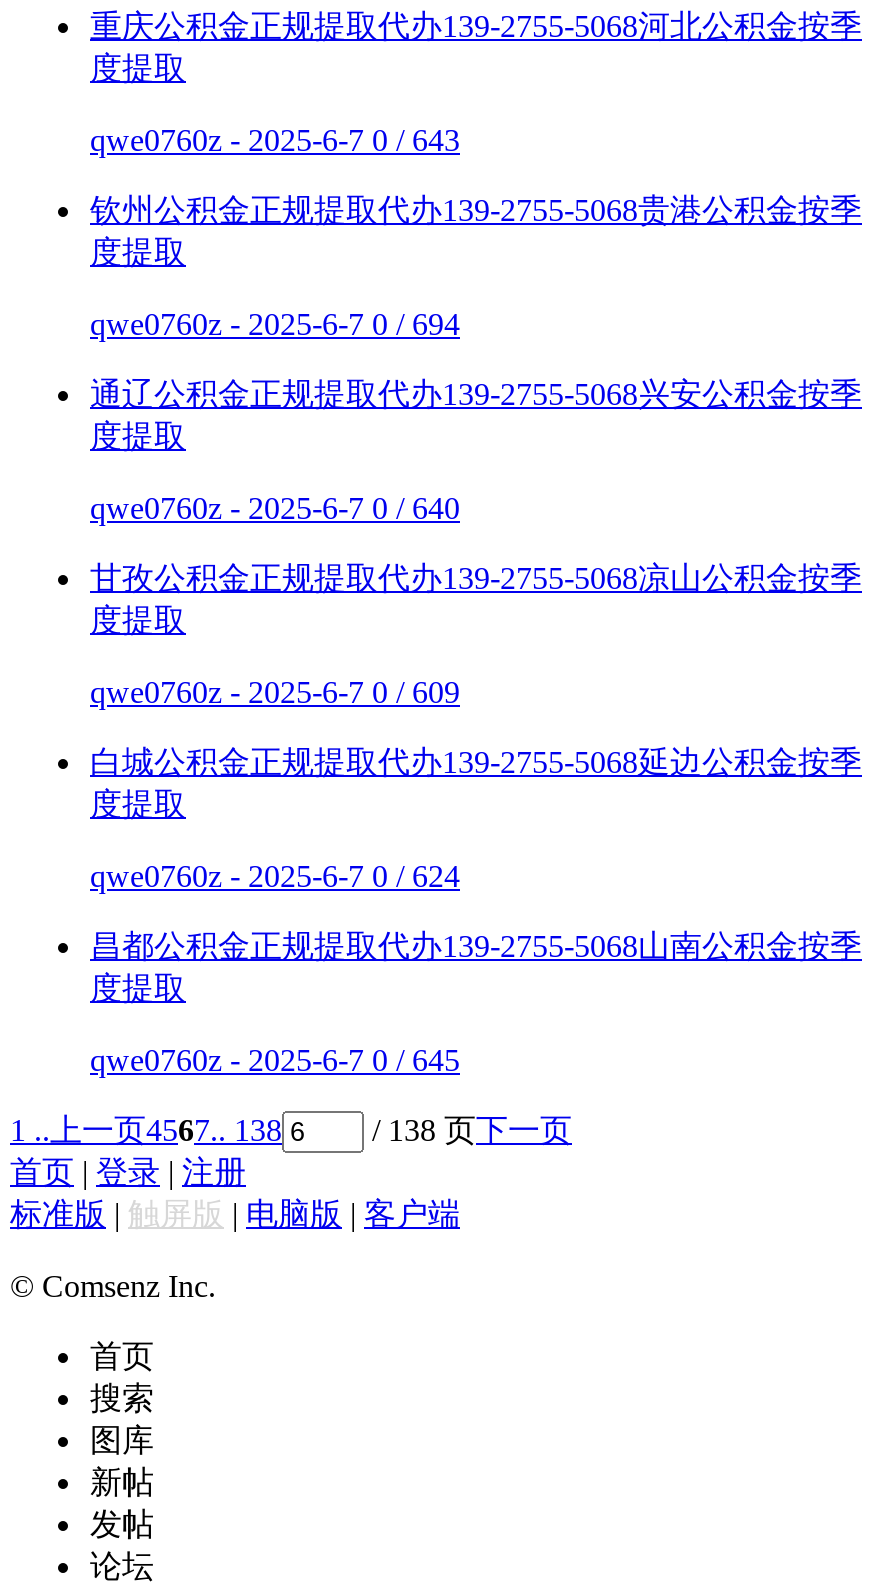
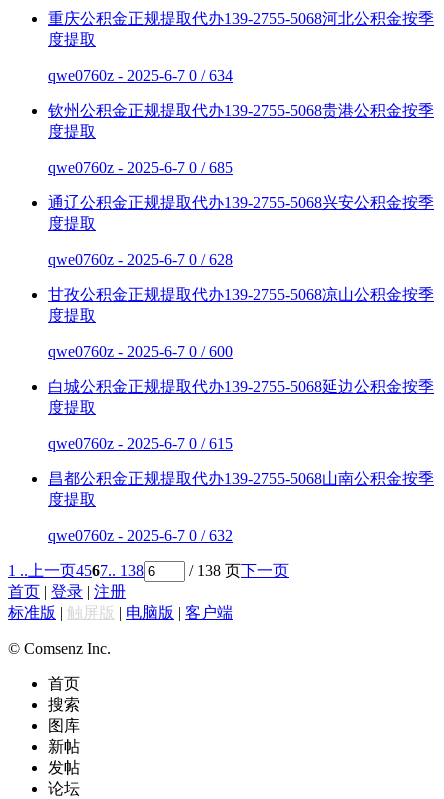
- qwe0760z - 2025-6-7 0 / 643
+ qwe0760z - 2025-6-7 0 / 634

- qwe0760z - 2025-6-7 0 / 694
+ qwe0760z - 2025-6-7 0 / 685

- qwe0760z - 2025-6-7 0 / 640
+ qwe0760z - 2025-6-7 0 / 628

- qwe0760z - 2025-6-7 0 / 609
+ qwe0760z - 2025-6-7 0 / 600

- qwe0760z - 2025-6-7 0 / 624
+ qwe0760z - 2025-6-7 0 / 615

- qwe0760z - 2025-6-7 0 / 645
+ qwe0760z - 2025-6-7 0 / 632
